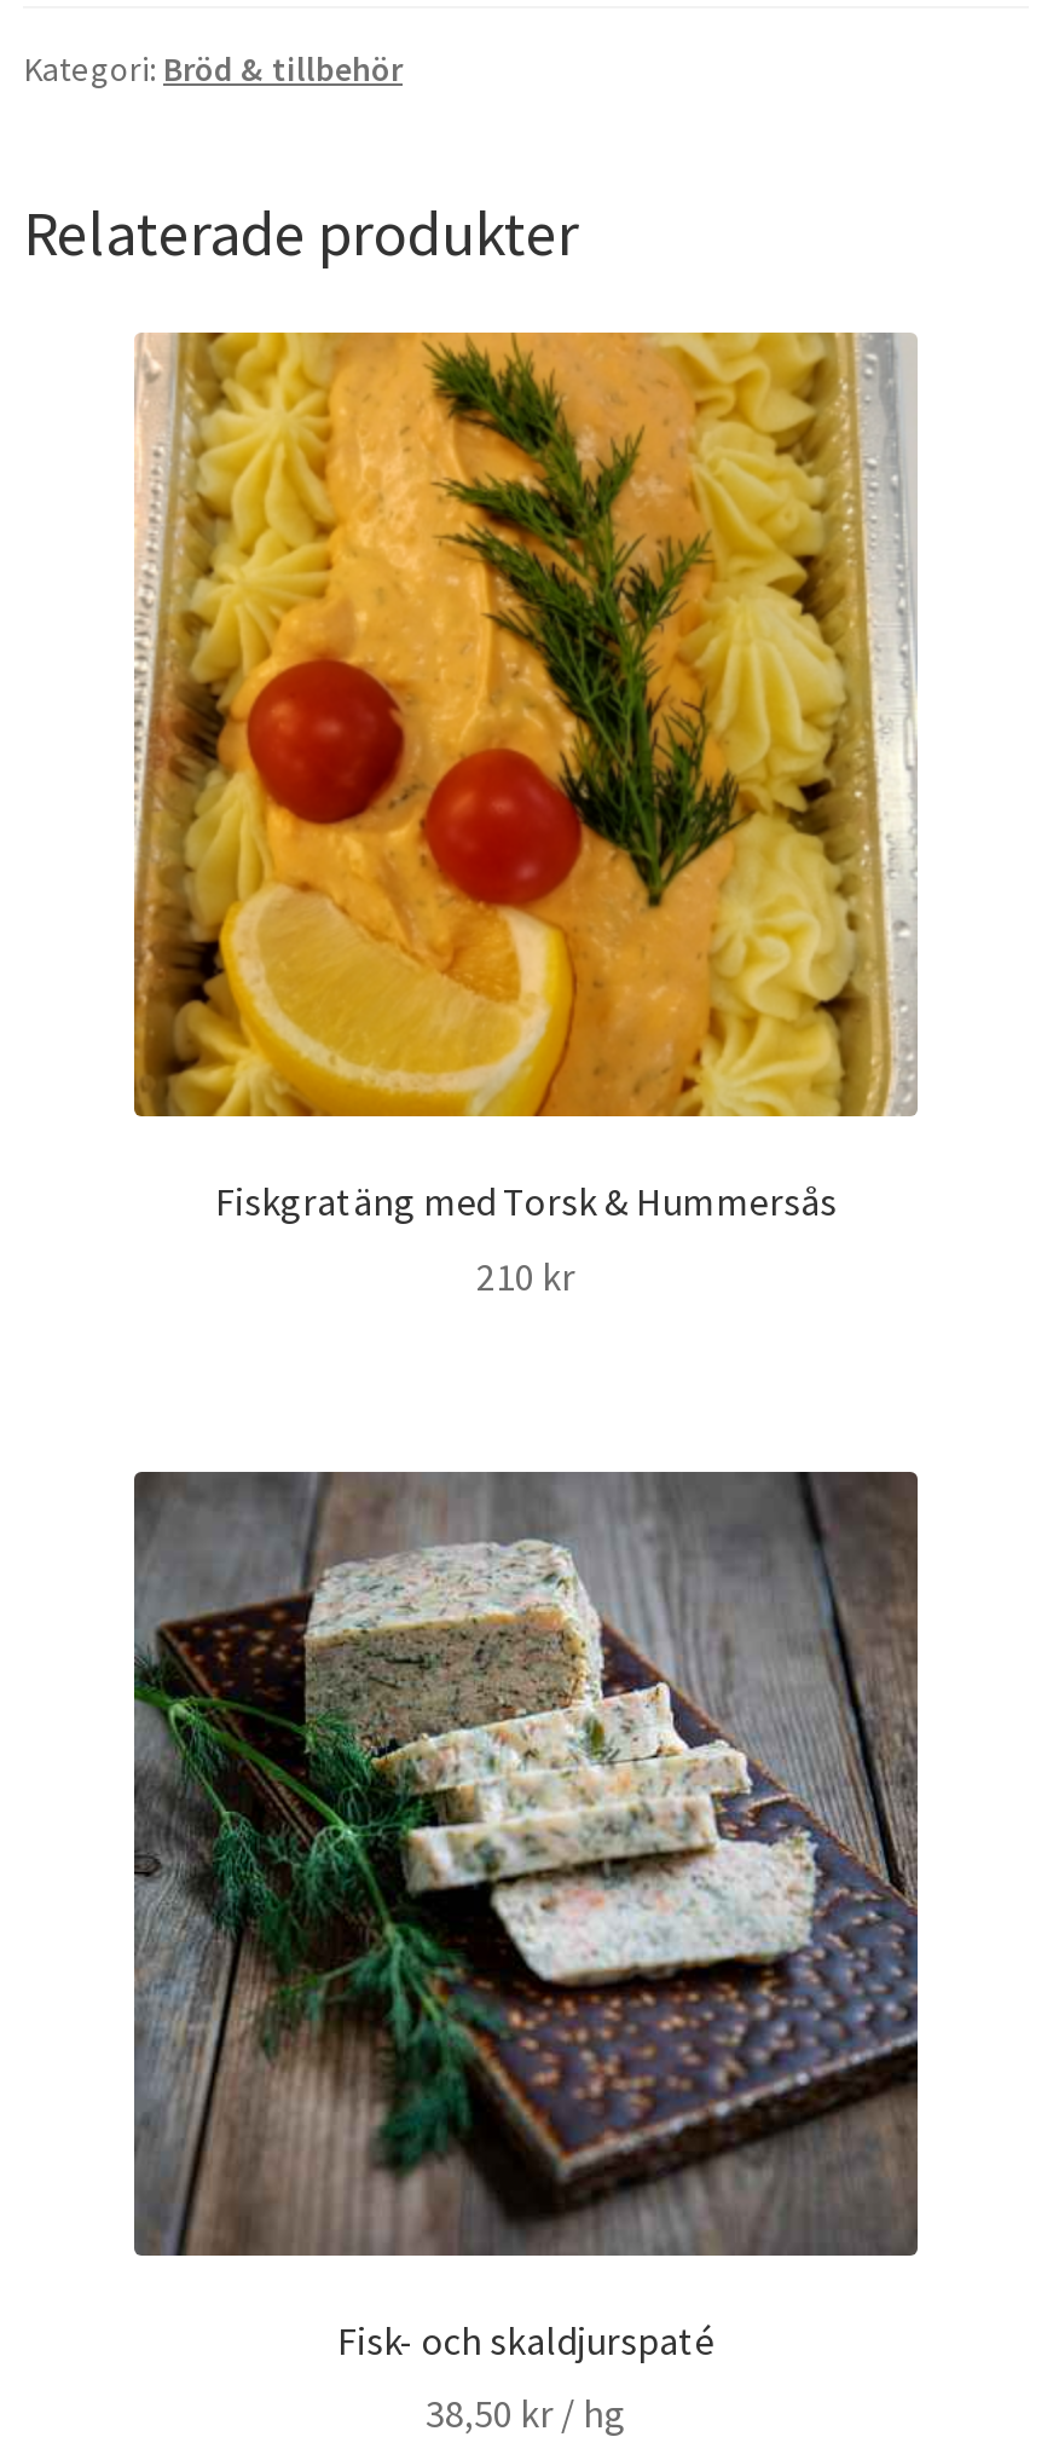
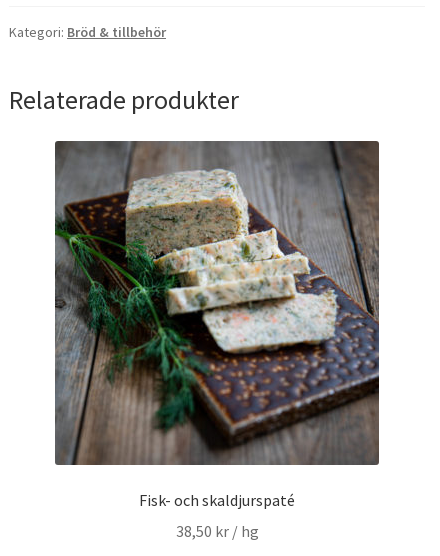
- [image]
- Fiskgratäng med Torsk & Hummersås
- 210 kr
